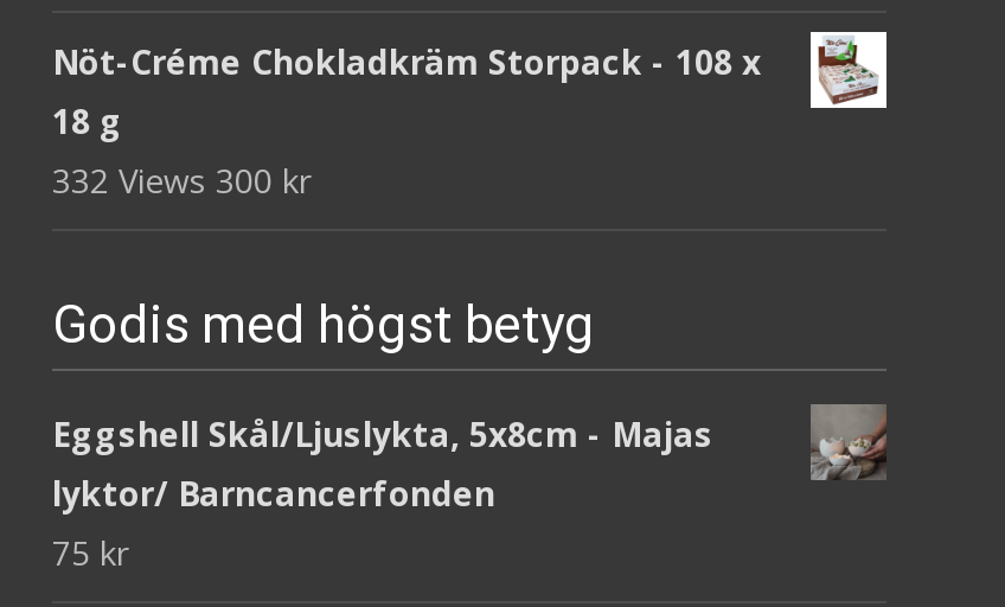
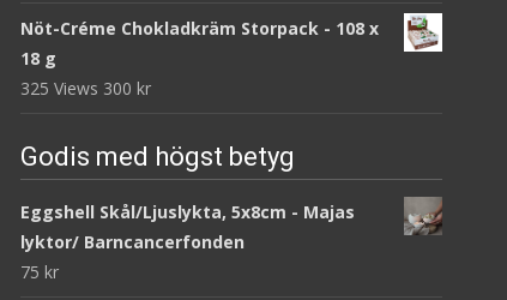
- 332 Views 300 kr
+ 325 Views 300 kr
